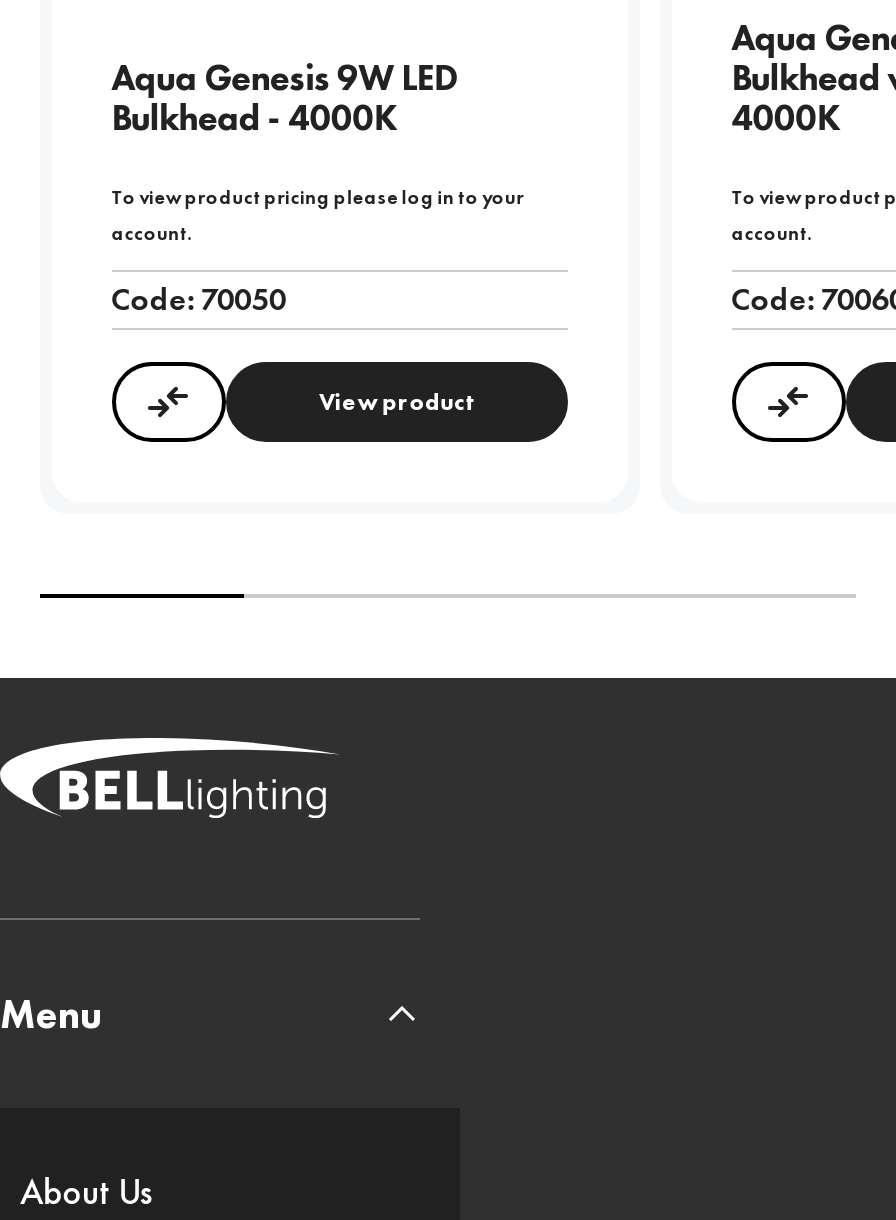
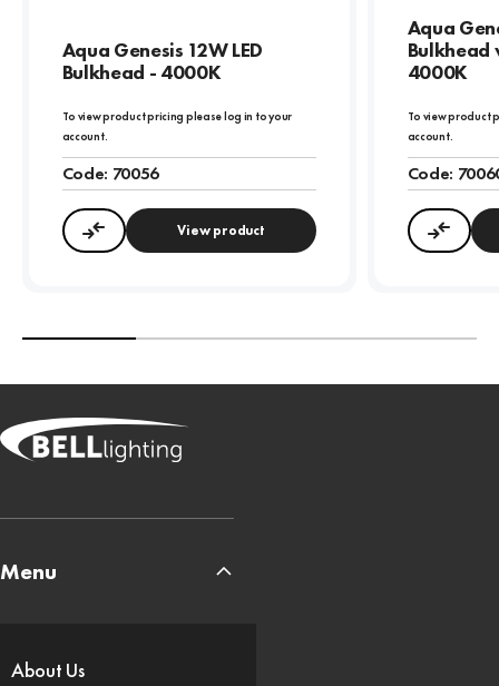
- Aqua Genesis 9W LED
+ Aqua Genesis 12W LED

- Code: 70050
+ Code: 70056
